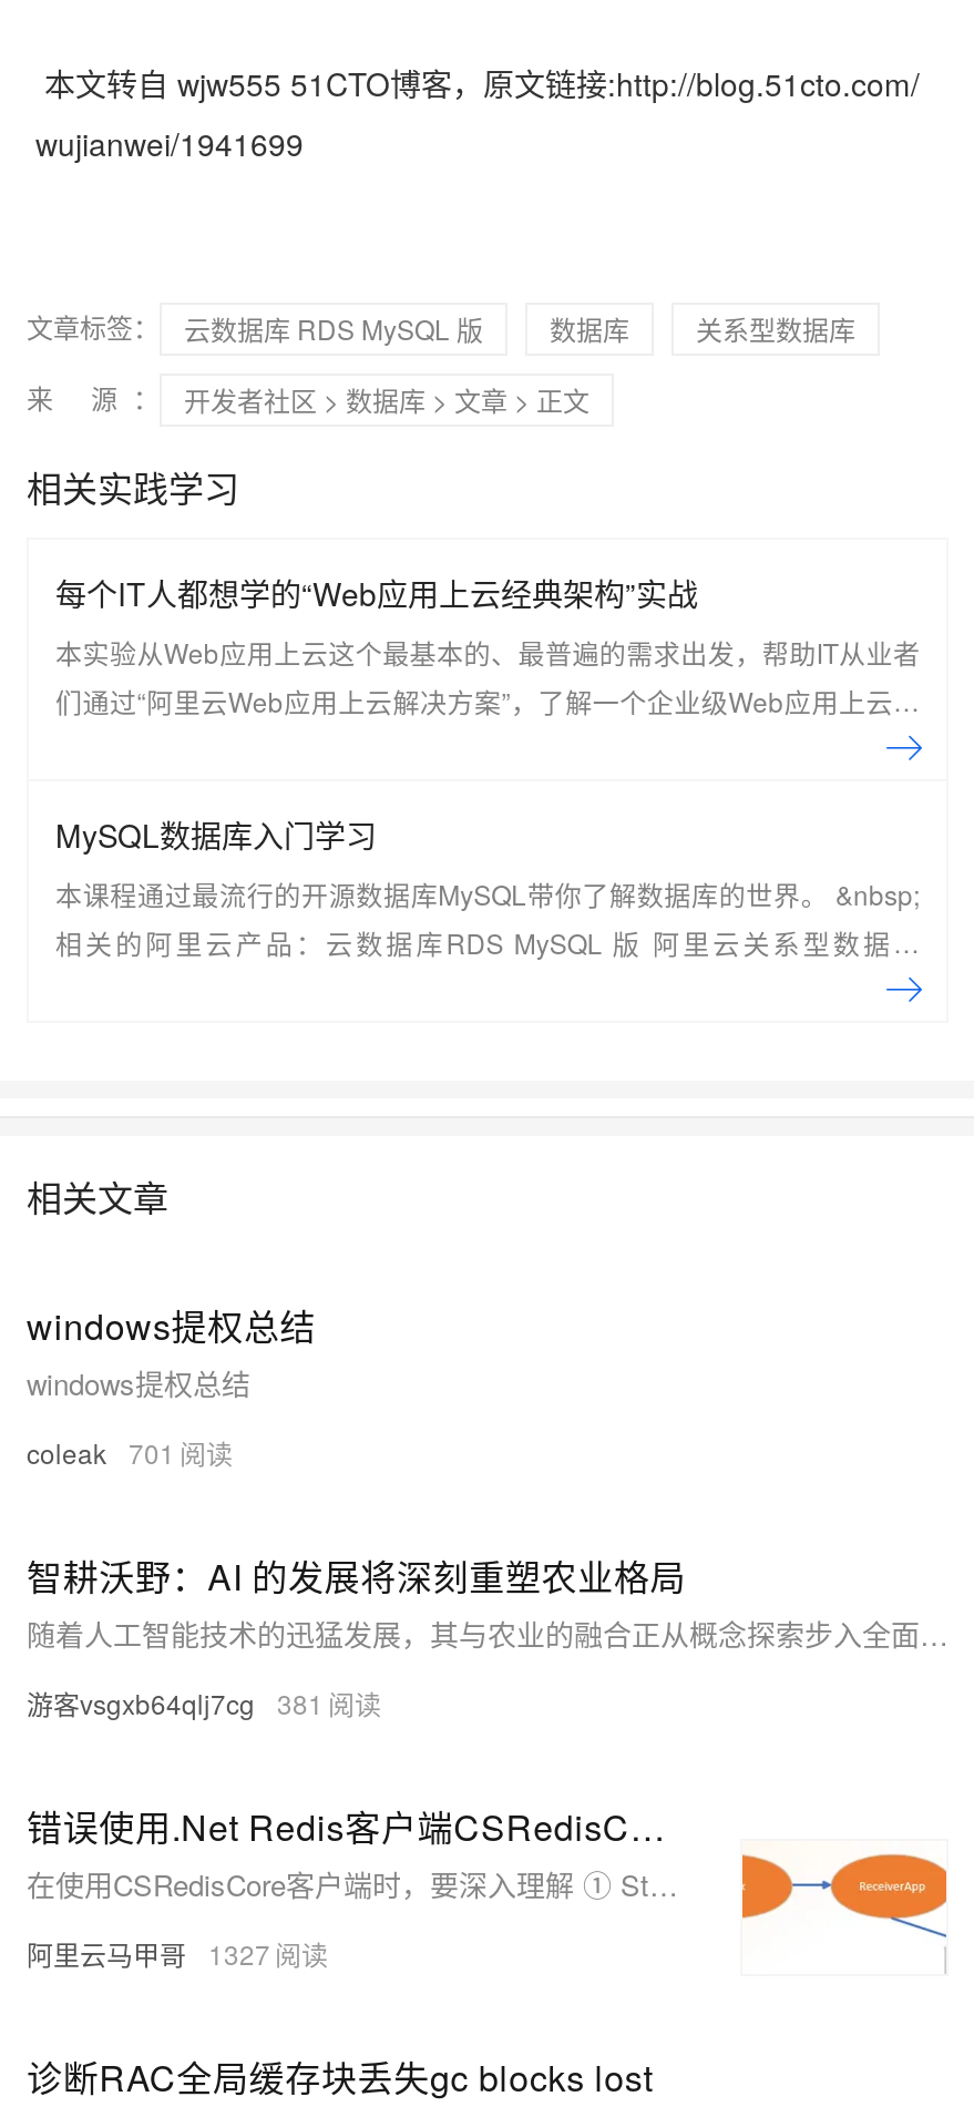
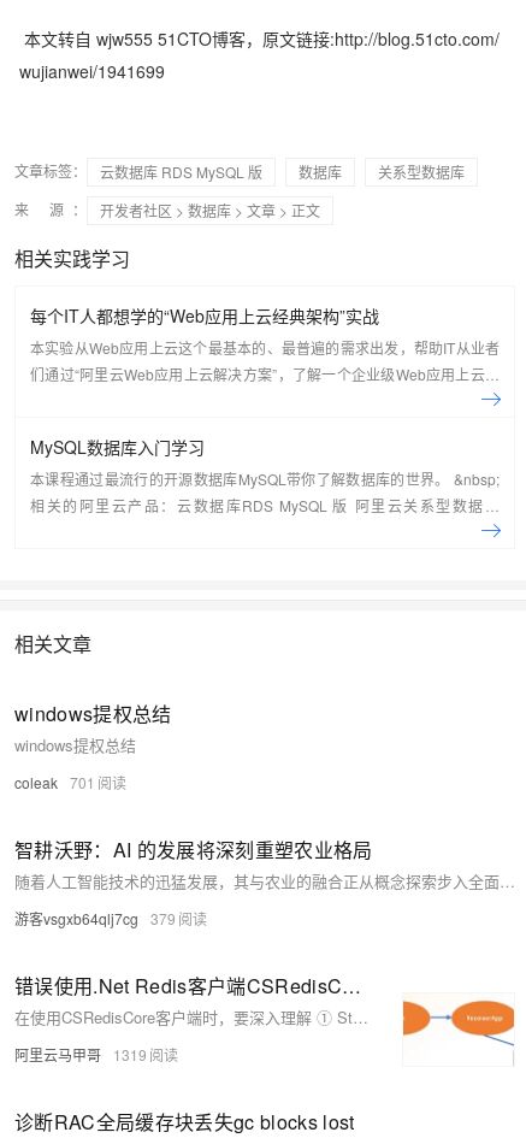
- 游客vsgxb64qlj7cg 381
+ 游客vsgxb64qlj7cg 379

- 阿里云马甲哥 1327
+ 阿里云马甲哥 1319
